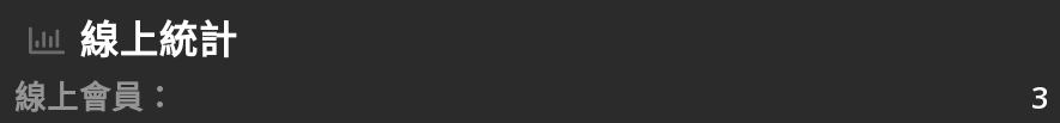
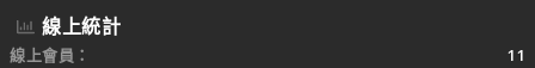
- 3
+ 11
